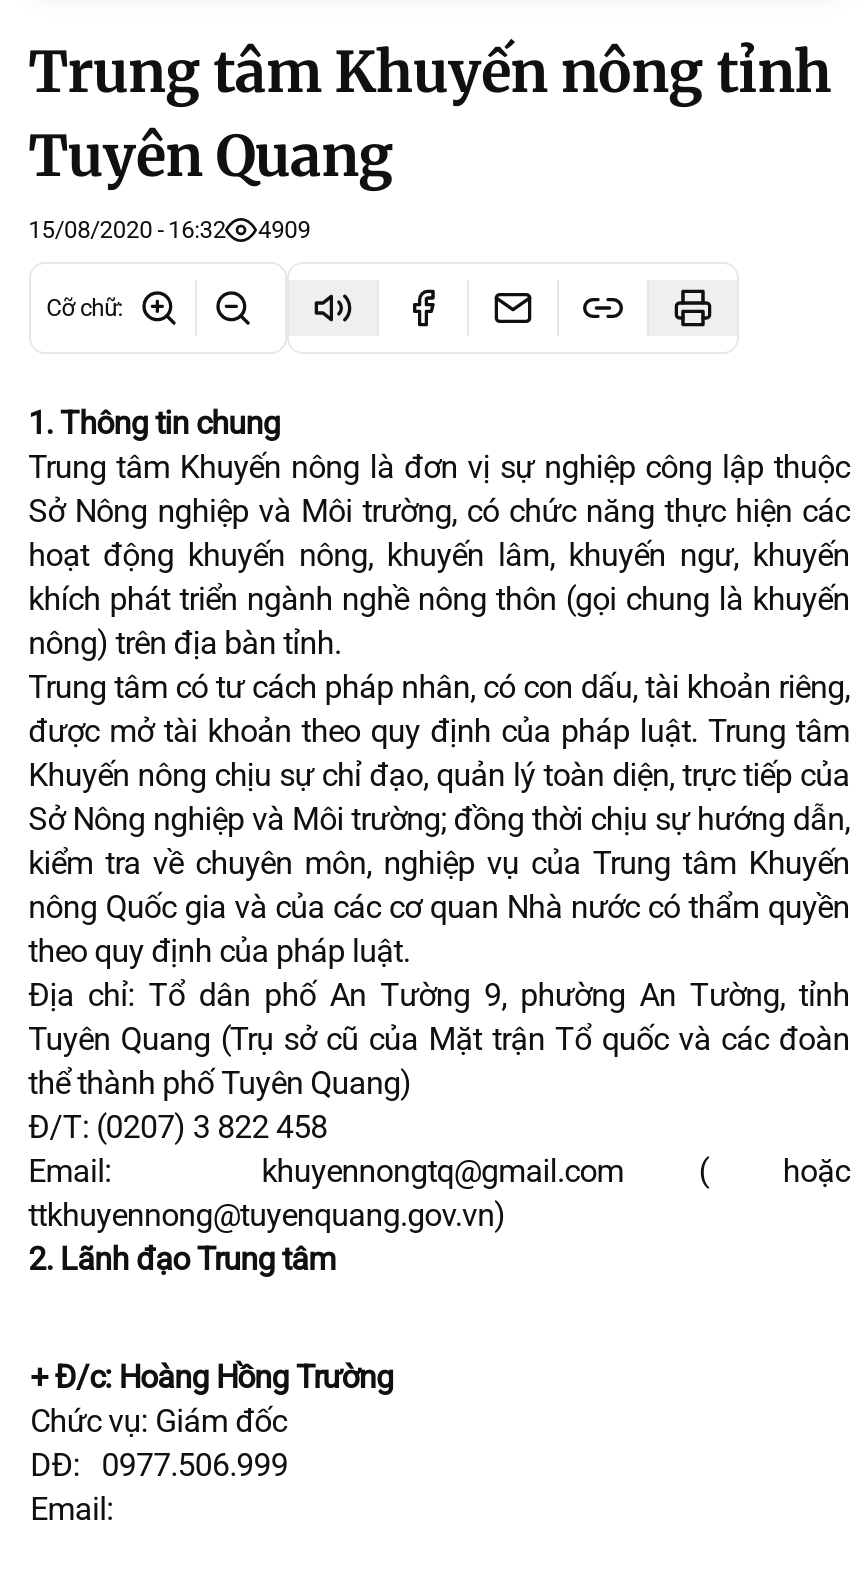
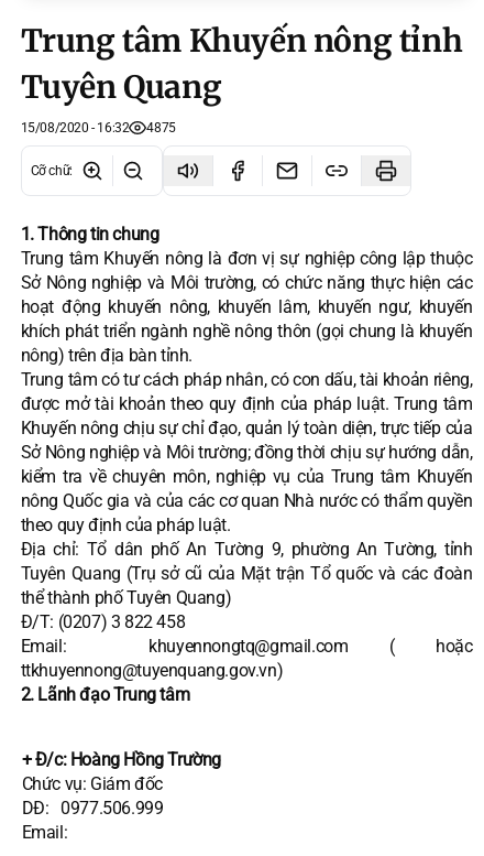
- 15/08/2020 - 16:32 4909
+ 15/08/2020 - 16:32 4875
